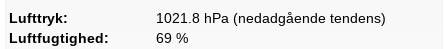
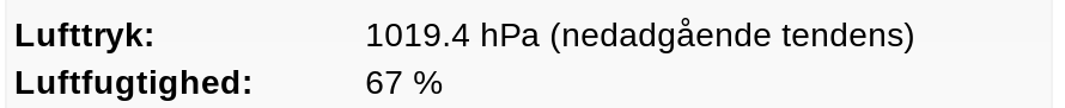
- 1021.8 hPa (nedadgående tendens)
+ 1019.4 hPa (nedadgående tendens)

- 69 %
+ 67 %
